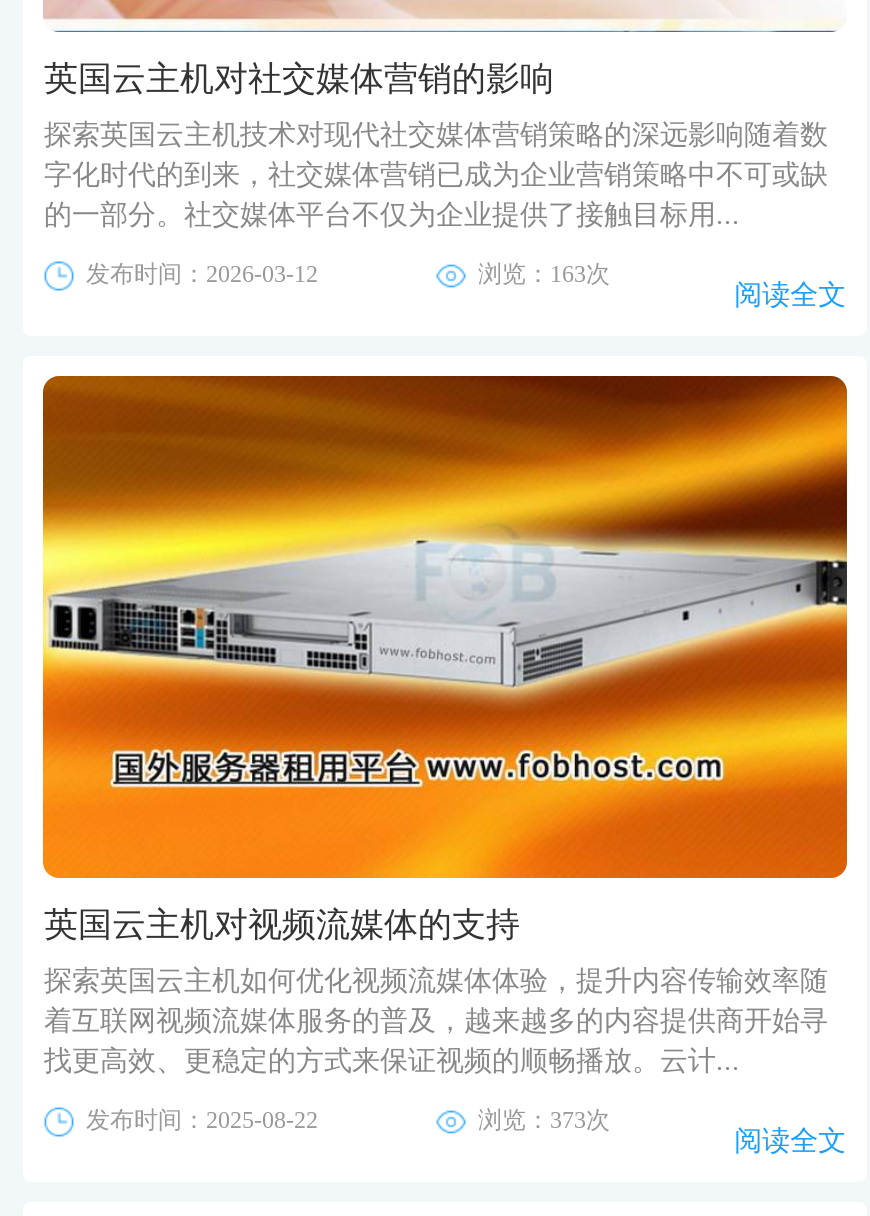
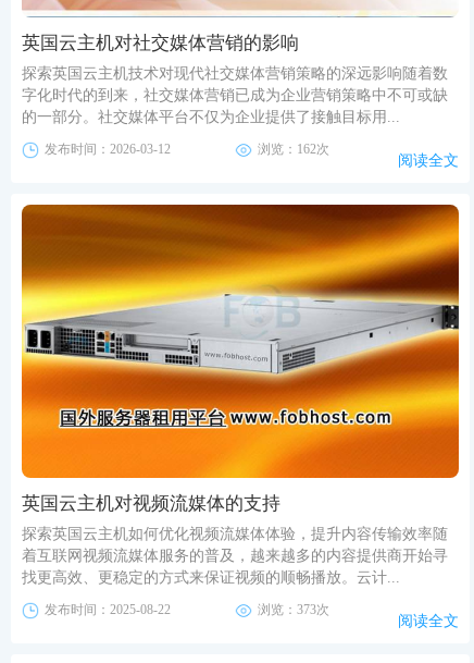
- 浏览：163次
+ 浏览：162次
